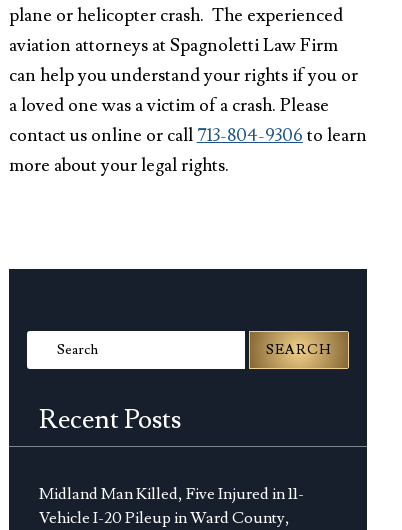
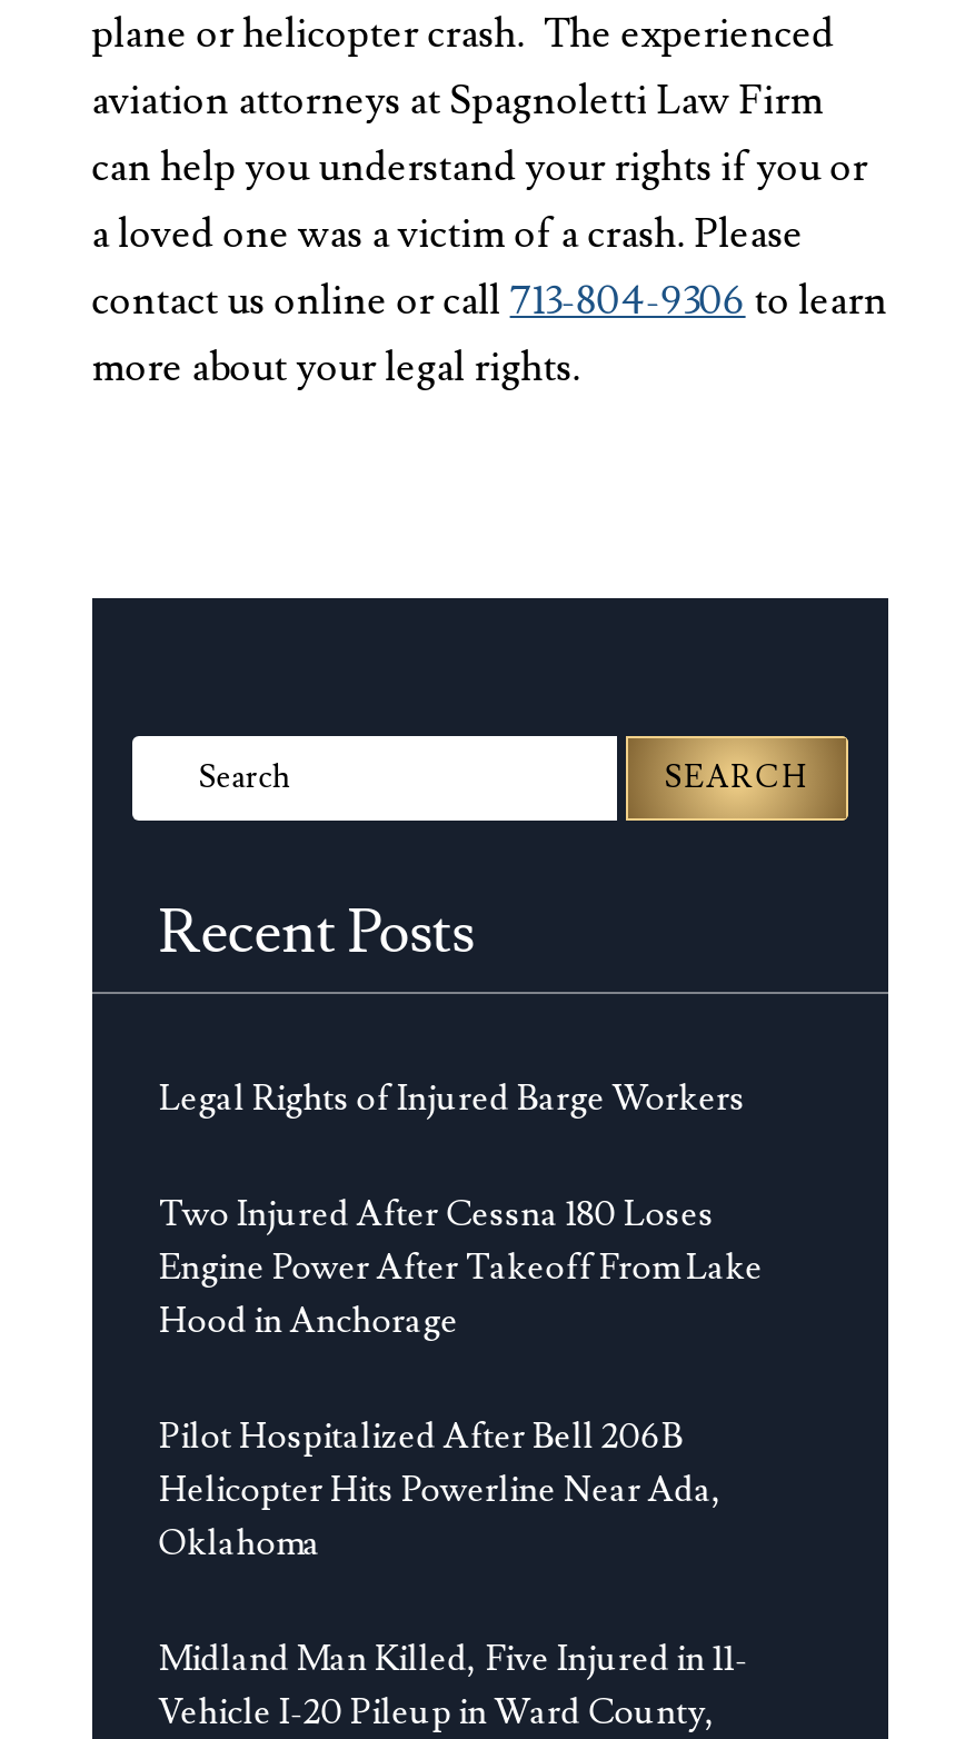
+ Legal Rights of Injured Barge Workers
+ Two Injured After Cessna 180 Loses
+ Engine Power After Takeoff From Lake
+ Hood in Anchorage
+ Pilot Hospitalized After Bell 206B
+ Helicopter Hits Powerline Near Ada,
+ Oklahoma
